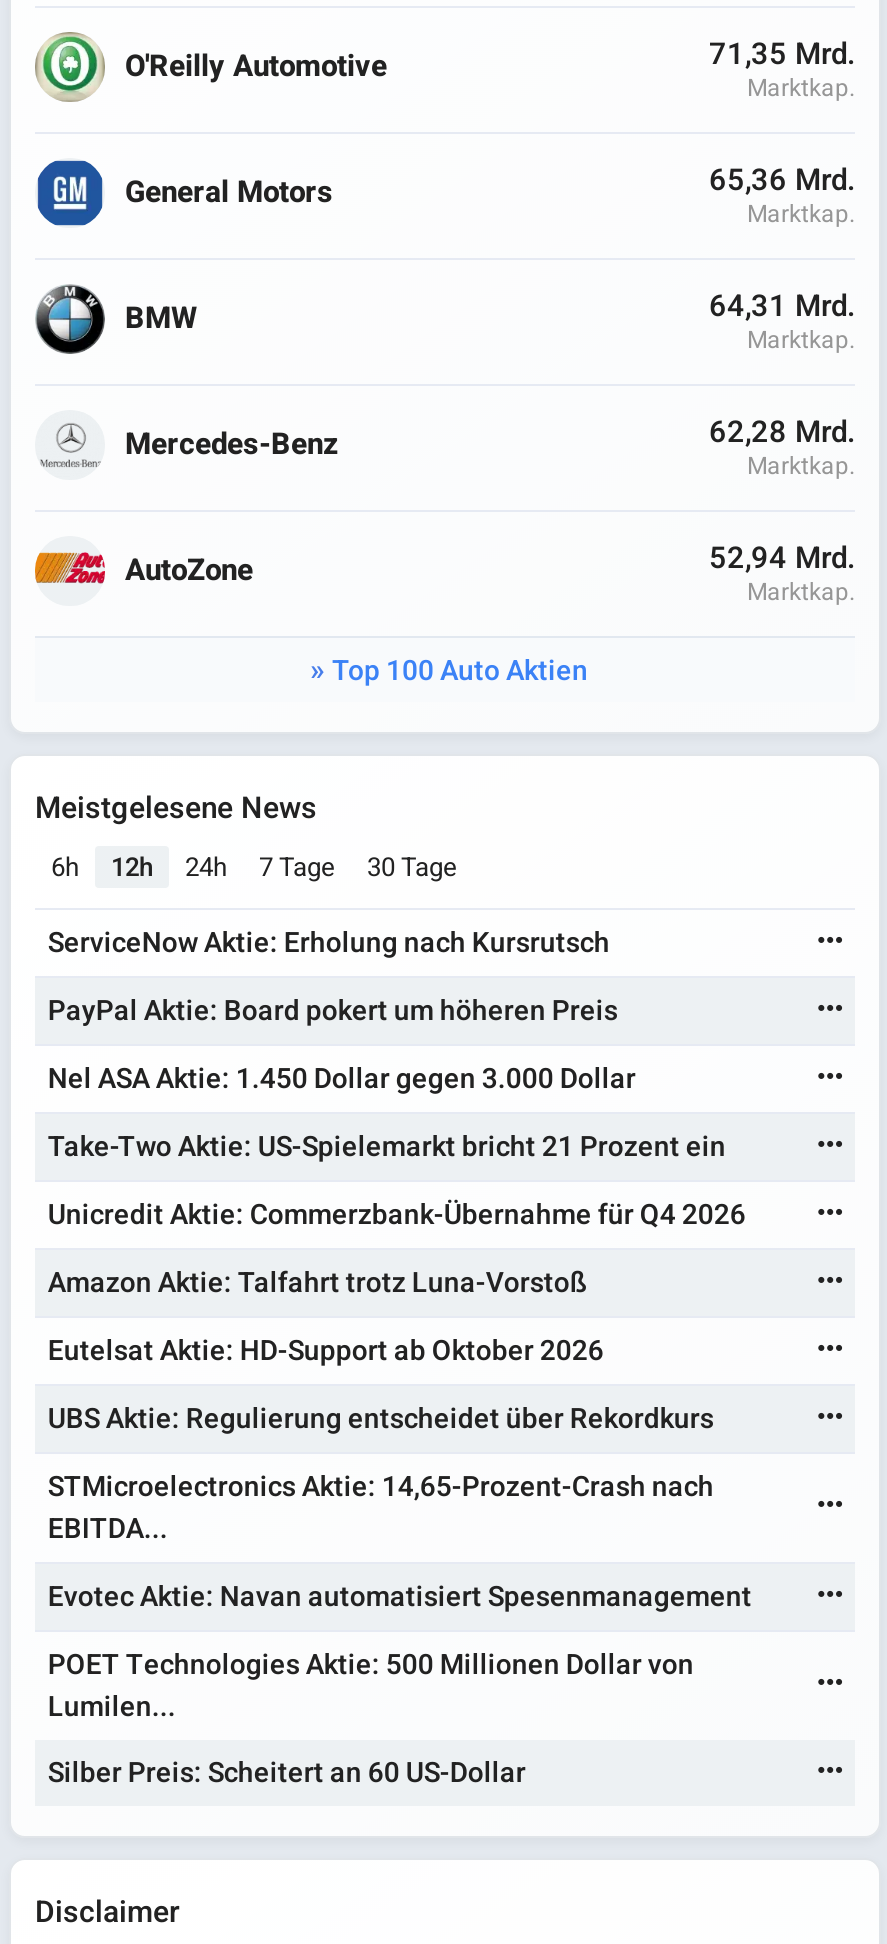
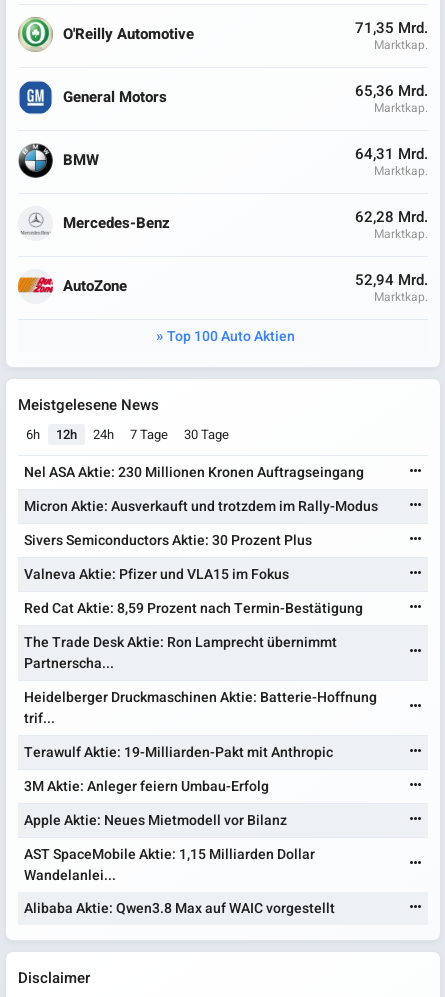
- ServiceNow Aktie: Erholung nach Kursrutsch
+ Nel ASA Aktie: 230 Millionen Kronen Auftragseingang

- PayPal Aktie: Board pokert um höheren Preis
+ Micron Aktie: Ausverkauft und trotzdem im Rally-Modus

- Nel ASA Aktie: 1.450 Dollar gegen 3.000 Dollar
+ Sivers Semiconductors Aktie: 30 Prozent Plus

- Take-Two Aktie: US-Spielemarkt bricht 21 Prozent ein
+ Valneva Aktie: Pfizer und VLA15 im Fokus

- Unicredit Aktie: Commerzbank-Übernahme für Q4 2026
+ Red Cat Aktie: 8,59 Prozent nach Termin-Bestätigung

- Amazon Aktie: Talfahrt trotz Luna-Vorstoß
+ The Trade Desk Aktie: Ron Lamprecht übernimmt
+ Partnerscha...

- Eutelsat Aktie: HD-Support ab Oktober 2026
+ Heidelberger Druckmaschinen Aktie: Batterie-Hoffnung
+ trif...

- UBS Aktie: Regulierung entscheidet über Rekordkurs
+ Terawulf Aktie: 19-Milliarden-Pakt mit Anthropic

- STMicroelectronics Aktie: 14,65-Prozent-Crash nach
- EBITDA...
+ 3M Aktie: Anleger feiern Umbau-Erfolg

- Evotec Aktie: Navan automatisiert Spesenmanagement
+ Apple Aktie: Neues Mietmodell vor Bilanz

- POET Technologies Aktie: 500 Millionen Dollar von
- Lumilen...
+ AST SpaceMobile Aktie: 1,15 Milliarden Dollar
+ Wandelanlei...

- Silber Preis: Scheitert an 60 US-Dollar
+ Alibaba Aktie: Qwen3.8 Max auf WAIC vorgestellt
